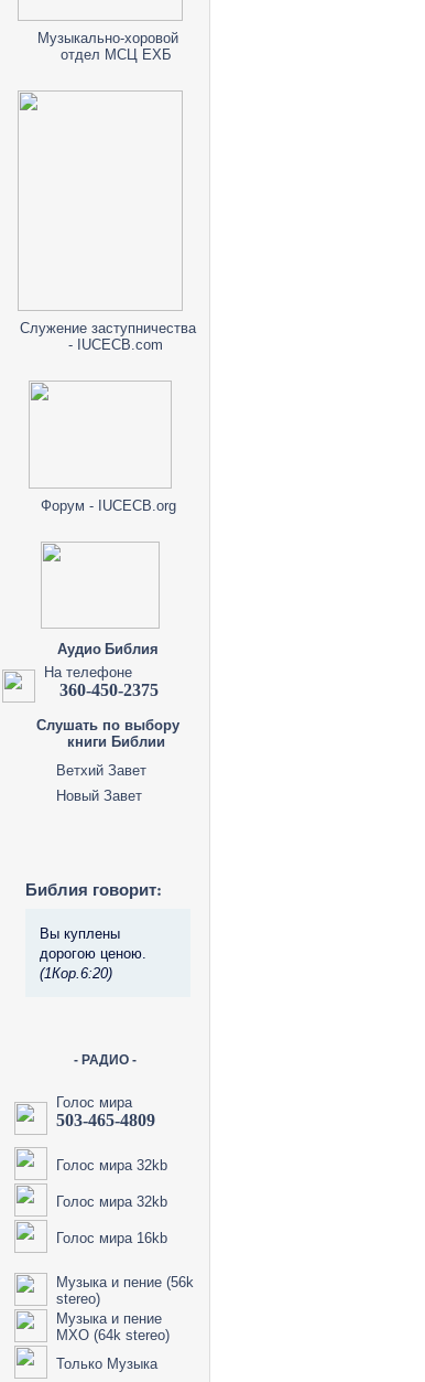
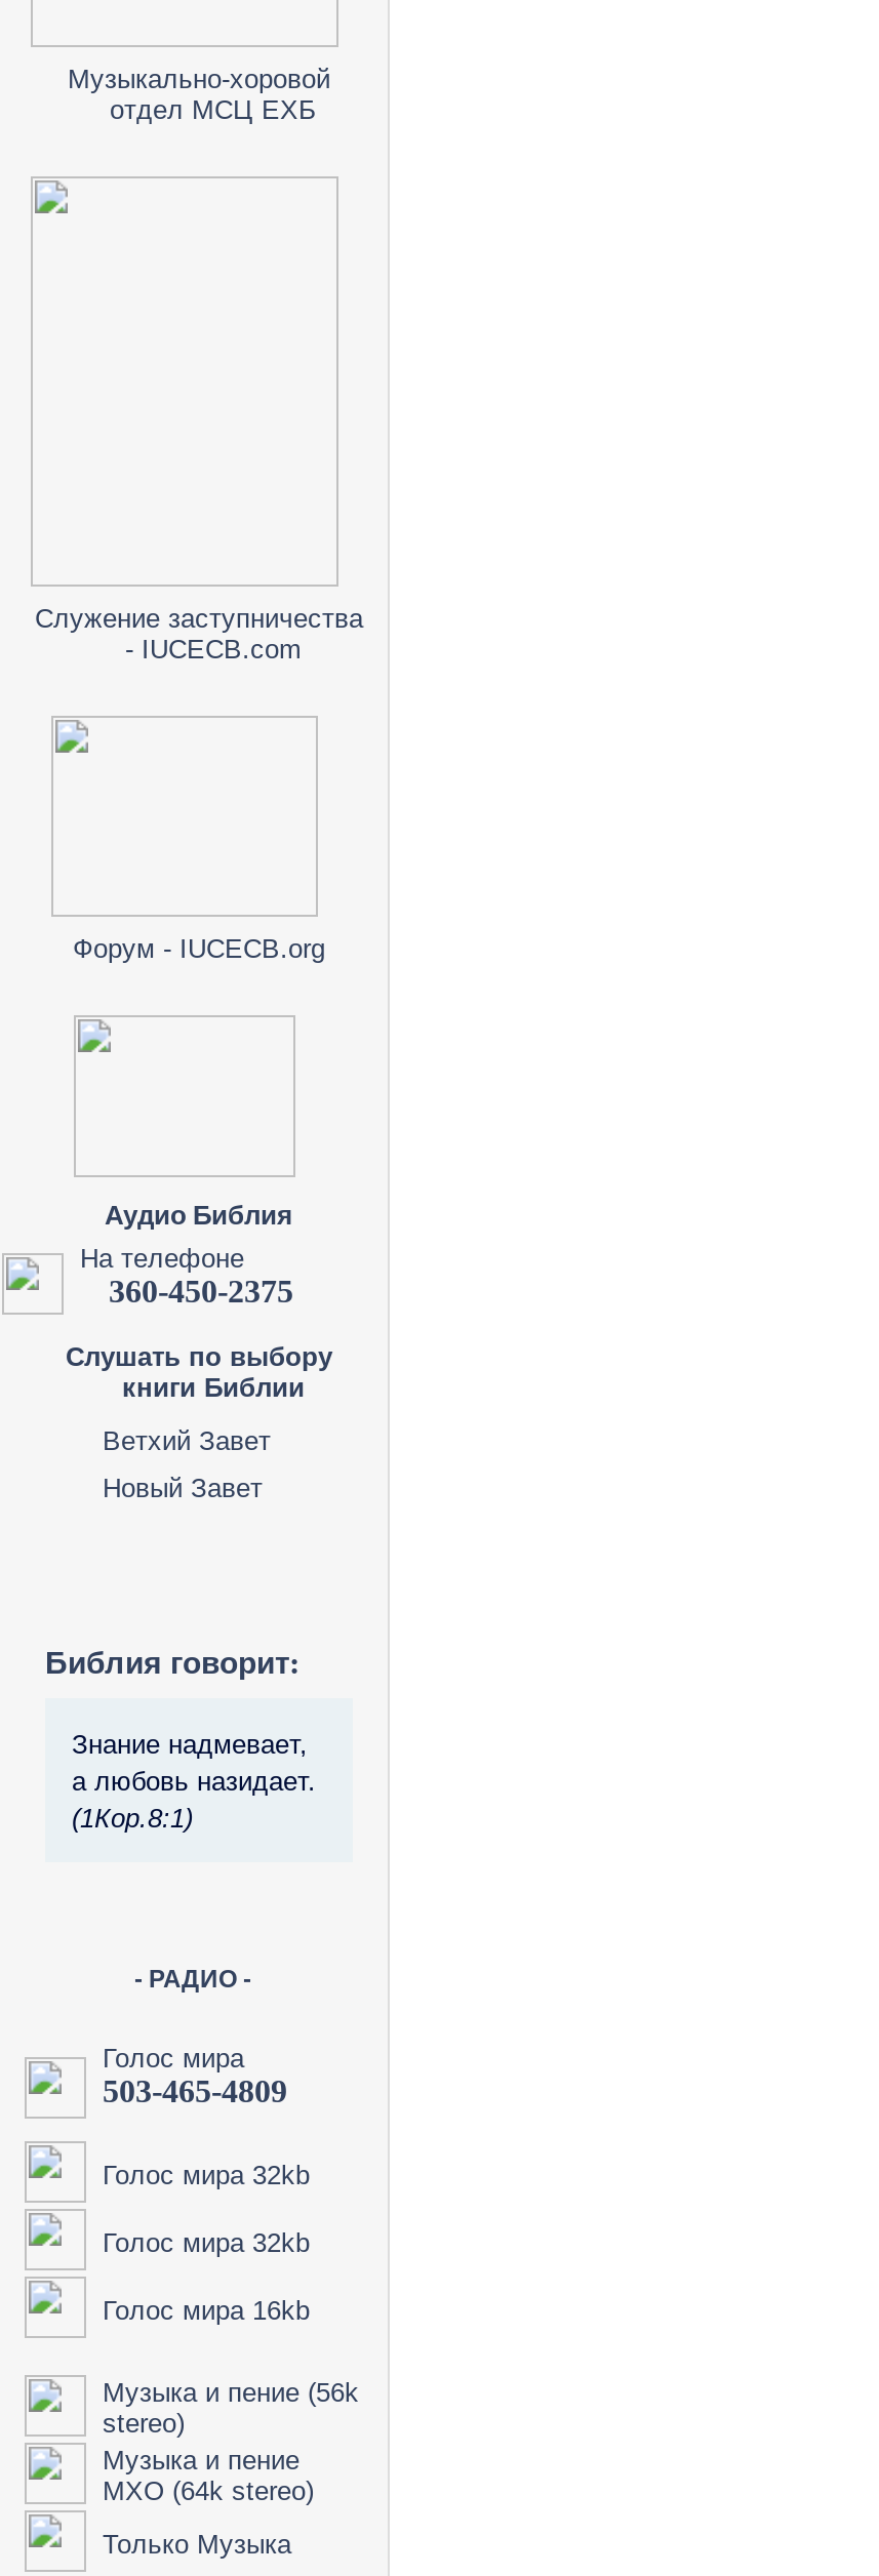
- Вы куплены
- дорогою ценою.
- (1Кор.6:20)
+ Знание надмевает,
+ а любовь назидает.
+ (1Кор.8:1)
